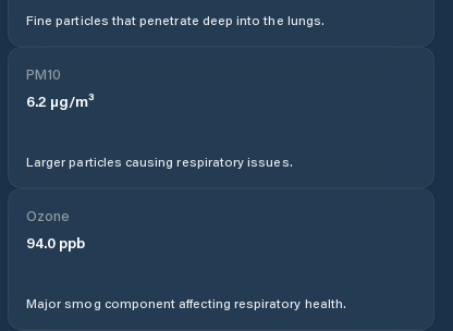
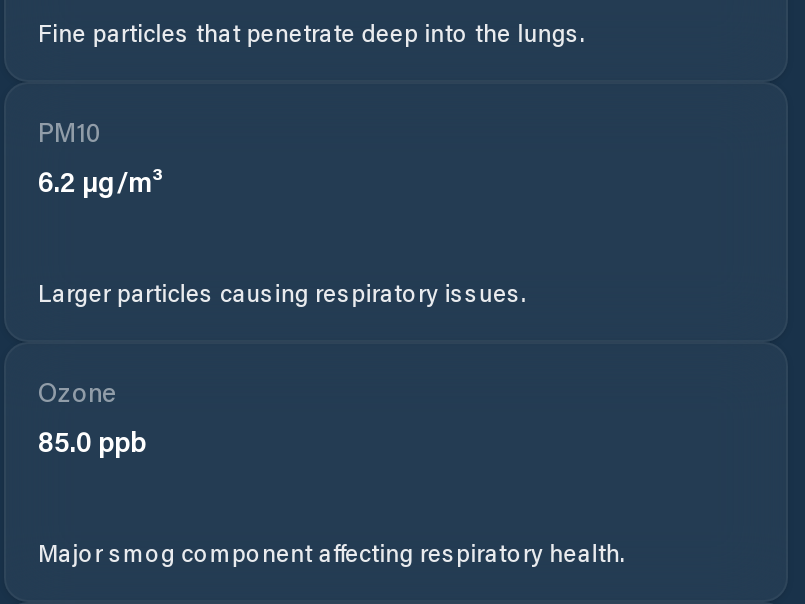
- 94.0 ppb
+ 85.0 ppb
